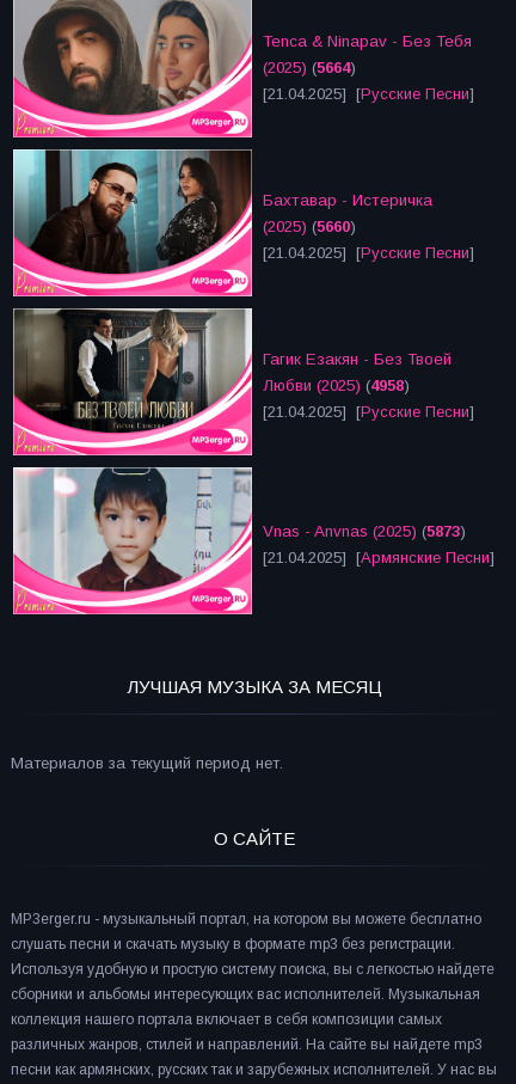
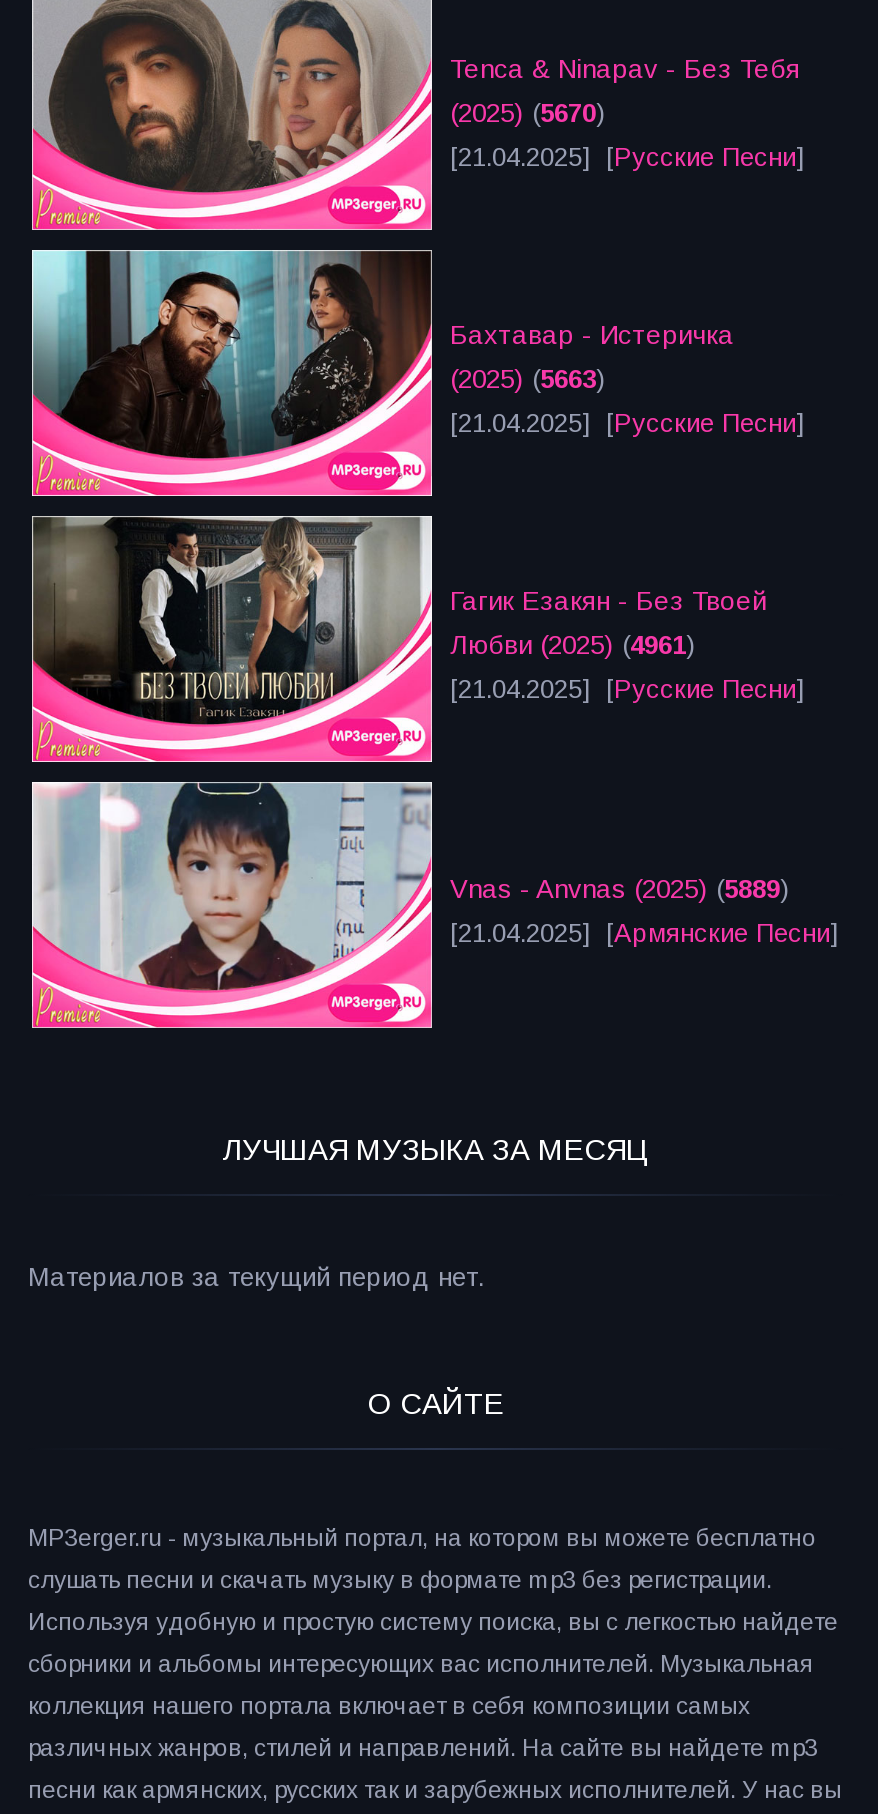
- (2025) (5664)
+ (2025) (5670)

- (2025) (5660)
+ (2025) (5663)

- Любви (2025) (4958)
+ Любви (2025) (4961)

- Vnas - Anvnas (2025) (5873)
+ Vnas - Anvnas (2025) (5889)
